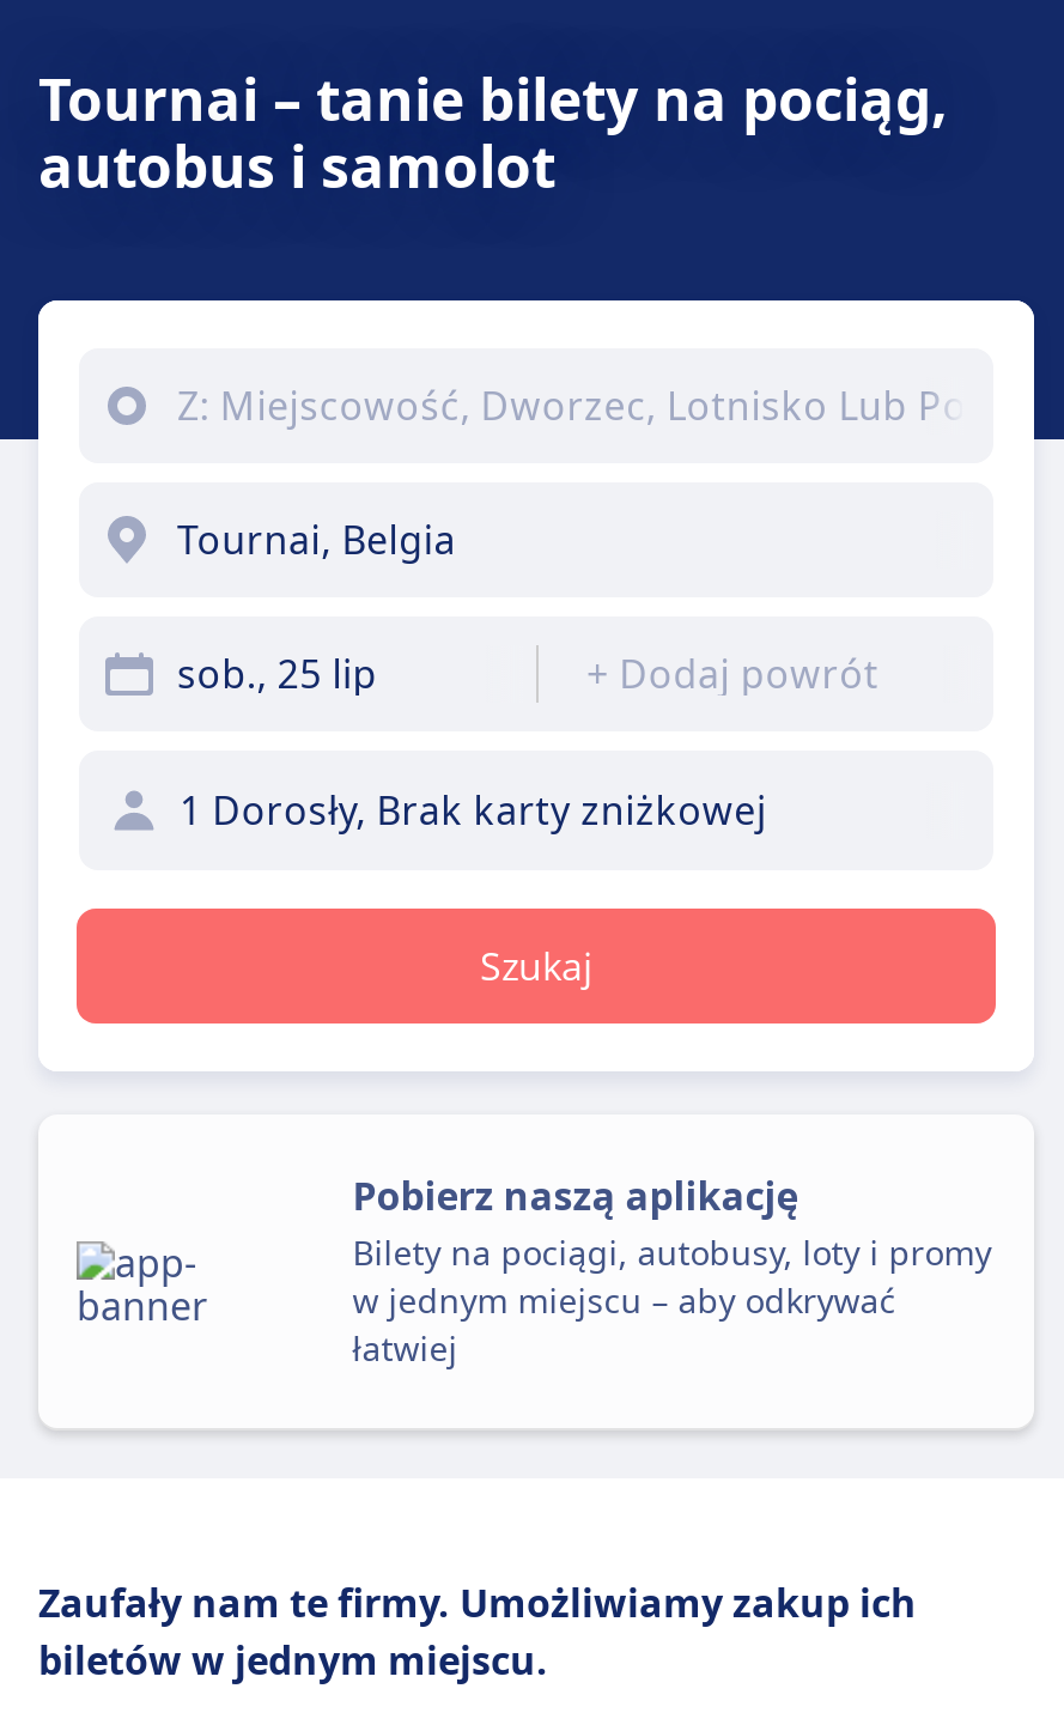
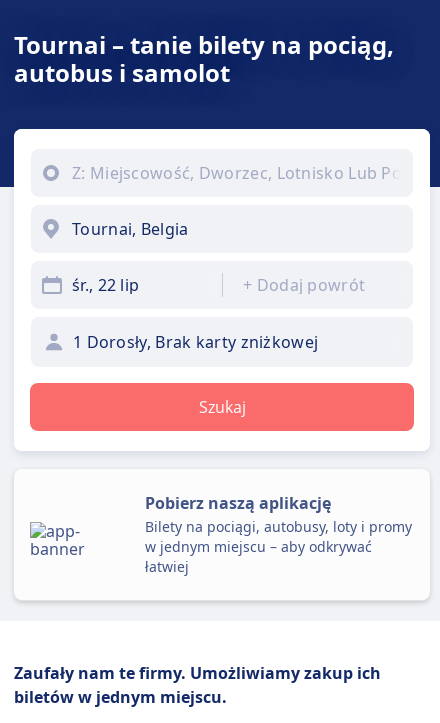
- sob., 25 lip
+ śr., 22 lip
